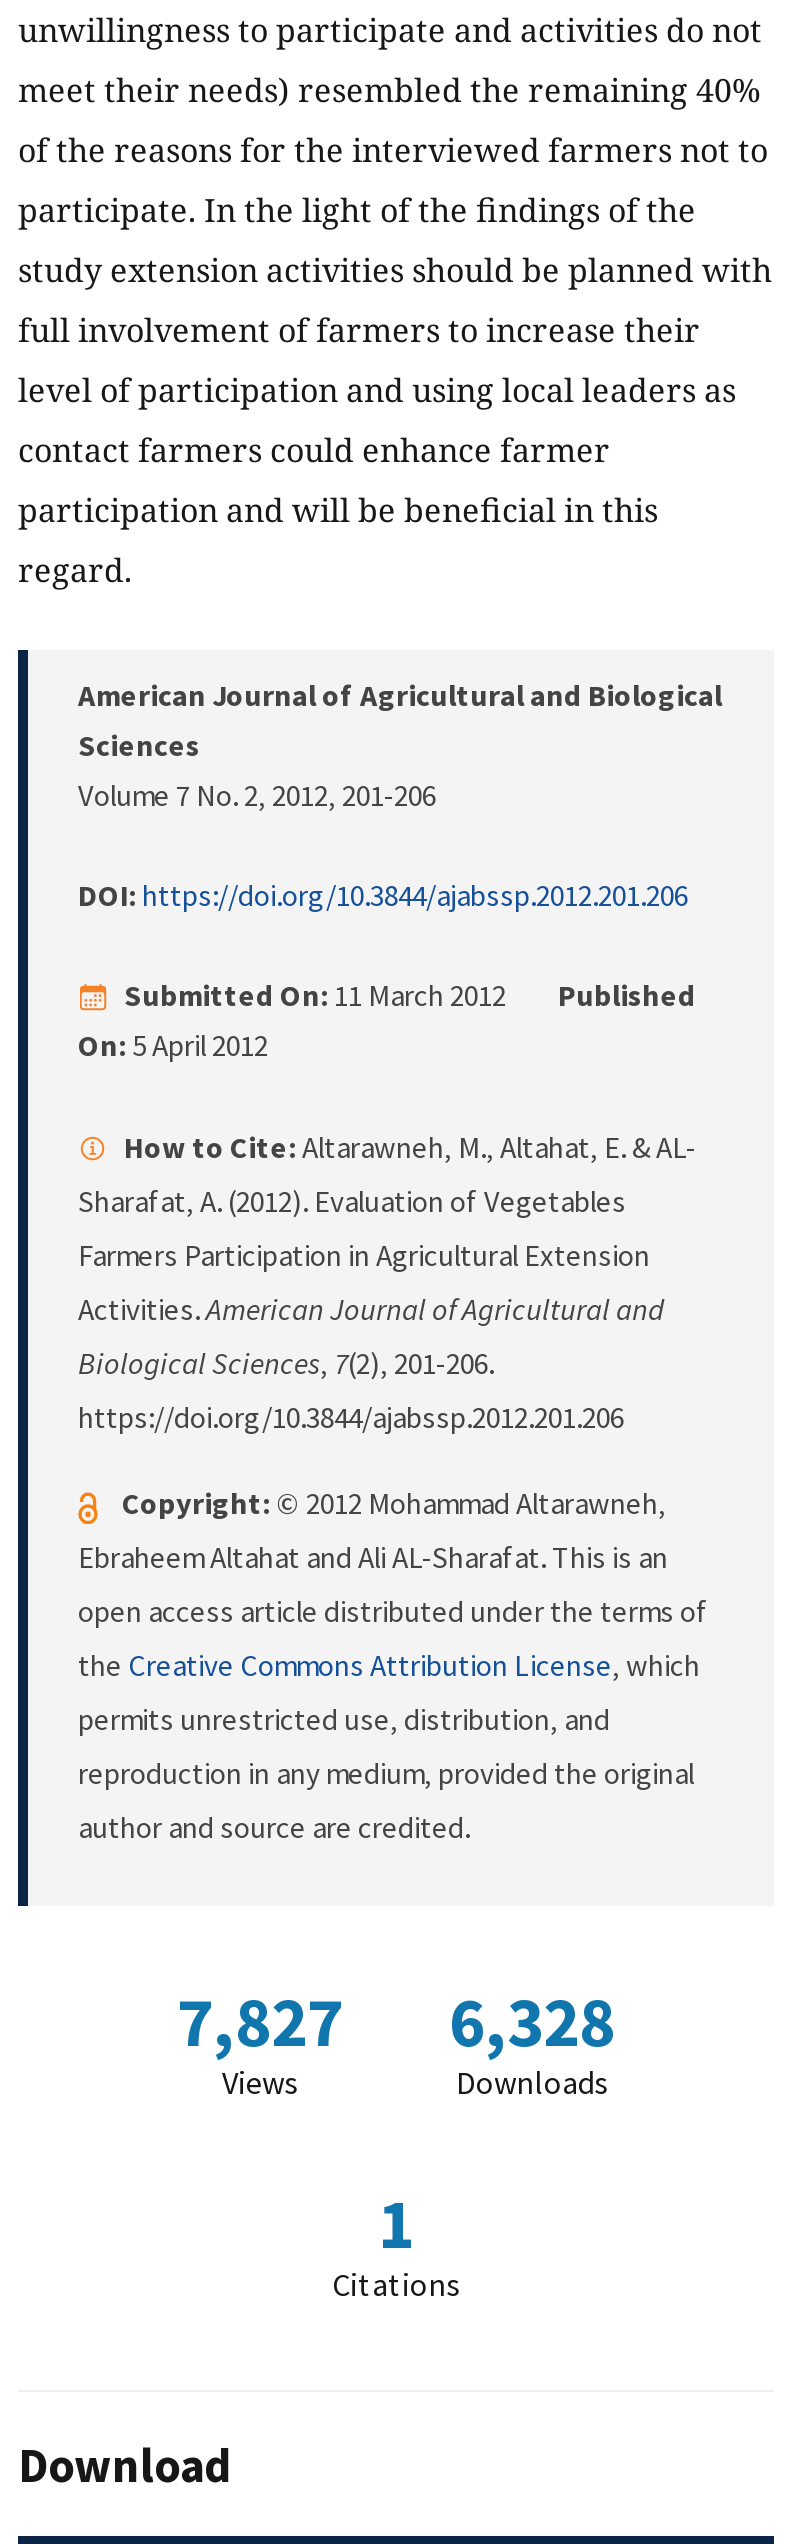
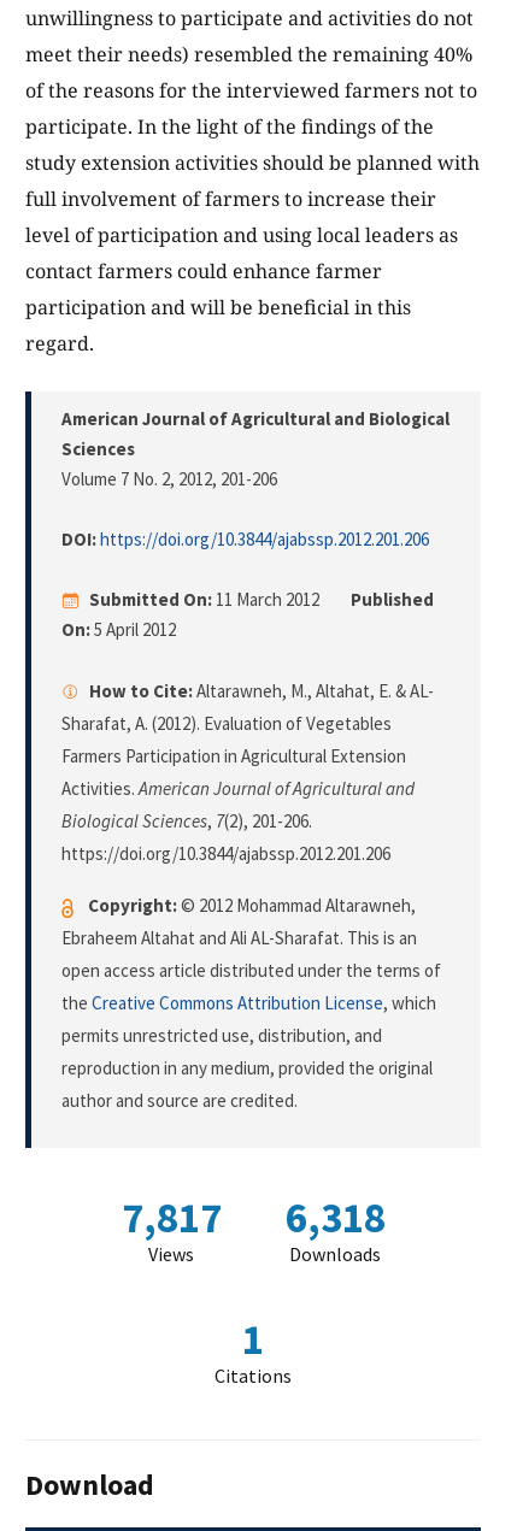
- 7,827
+ 7,817

- 6,328
+ 6,318
